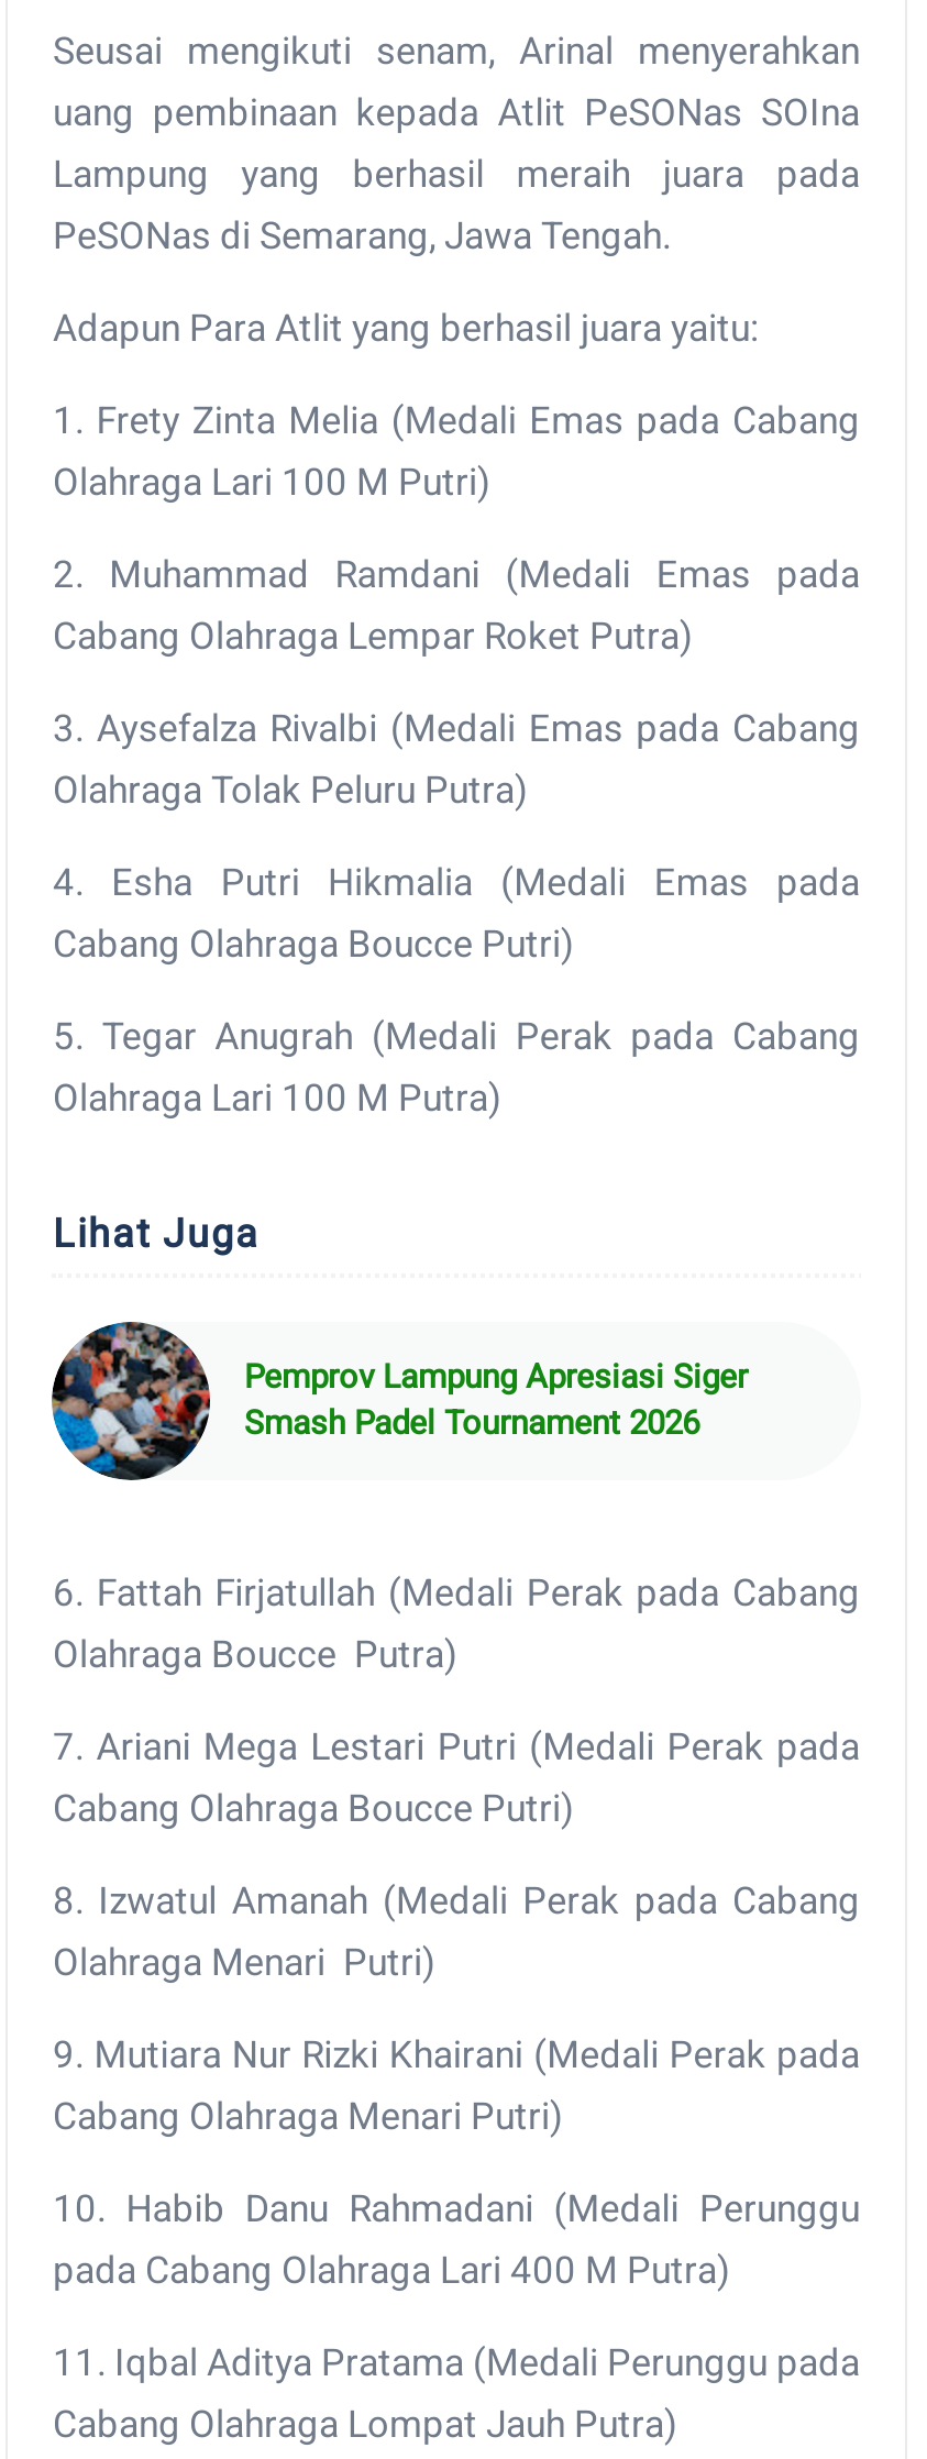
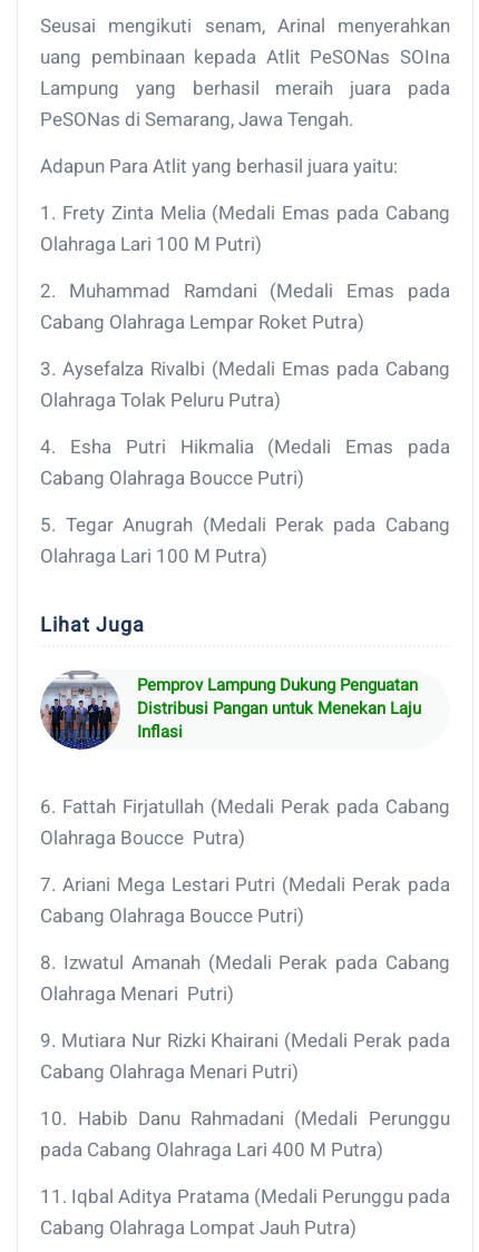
- [image]
- Pemprov Lampung Apresiasi Siger
- Smash Padel Tournament 2026
+ [image]
+ Pemprov Lampung Dukung Penguatan
+ Distribusi Pangan untuk Menekan Laju
+ Inflasi
